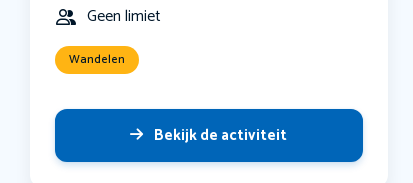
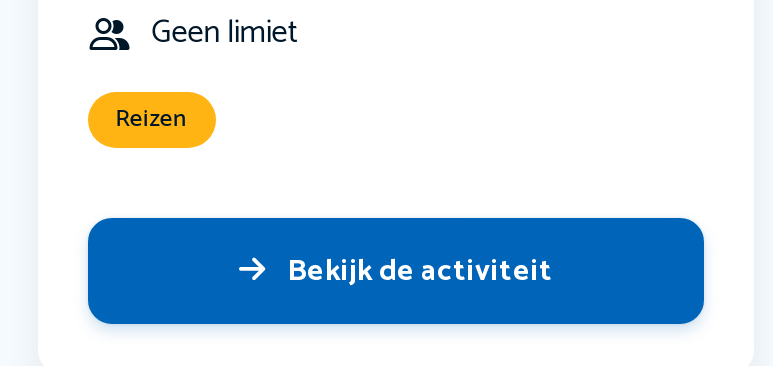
- Wandelen
+ Reizen
